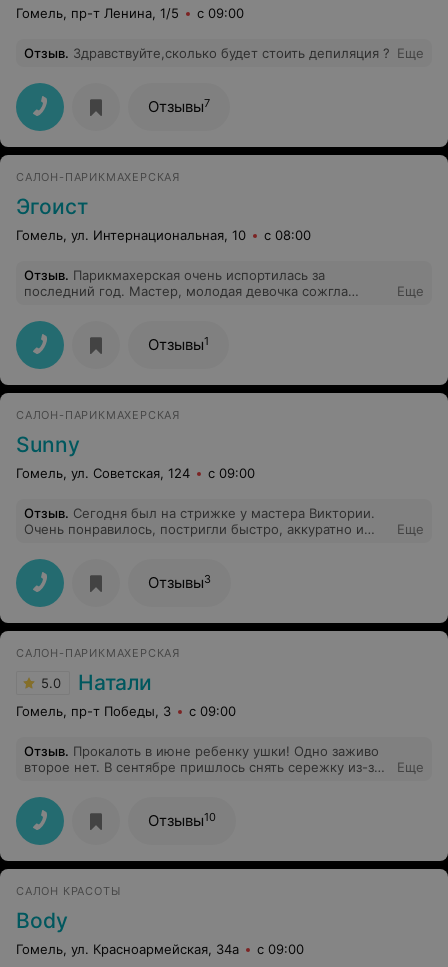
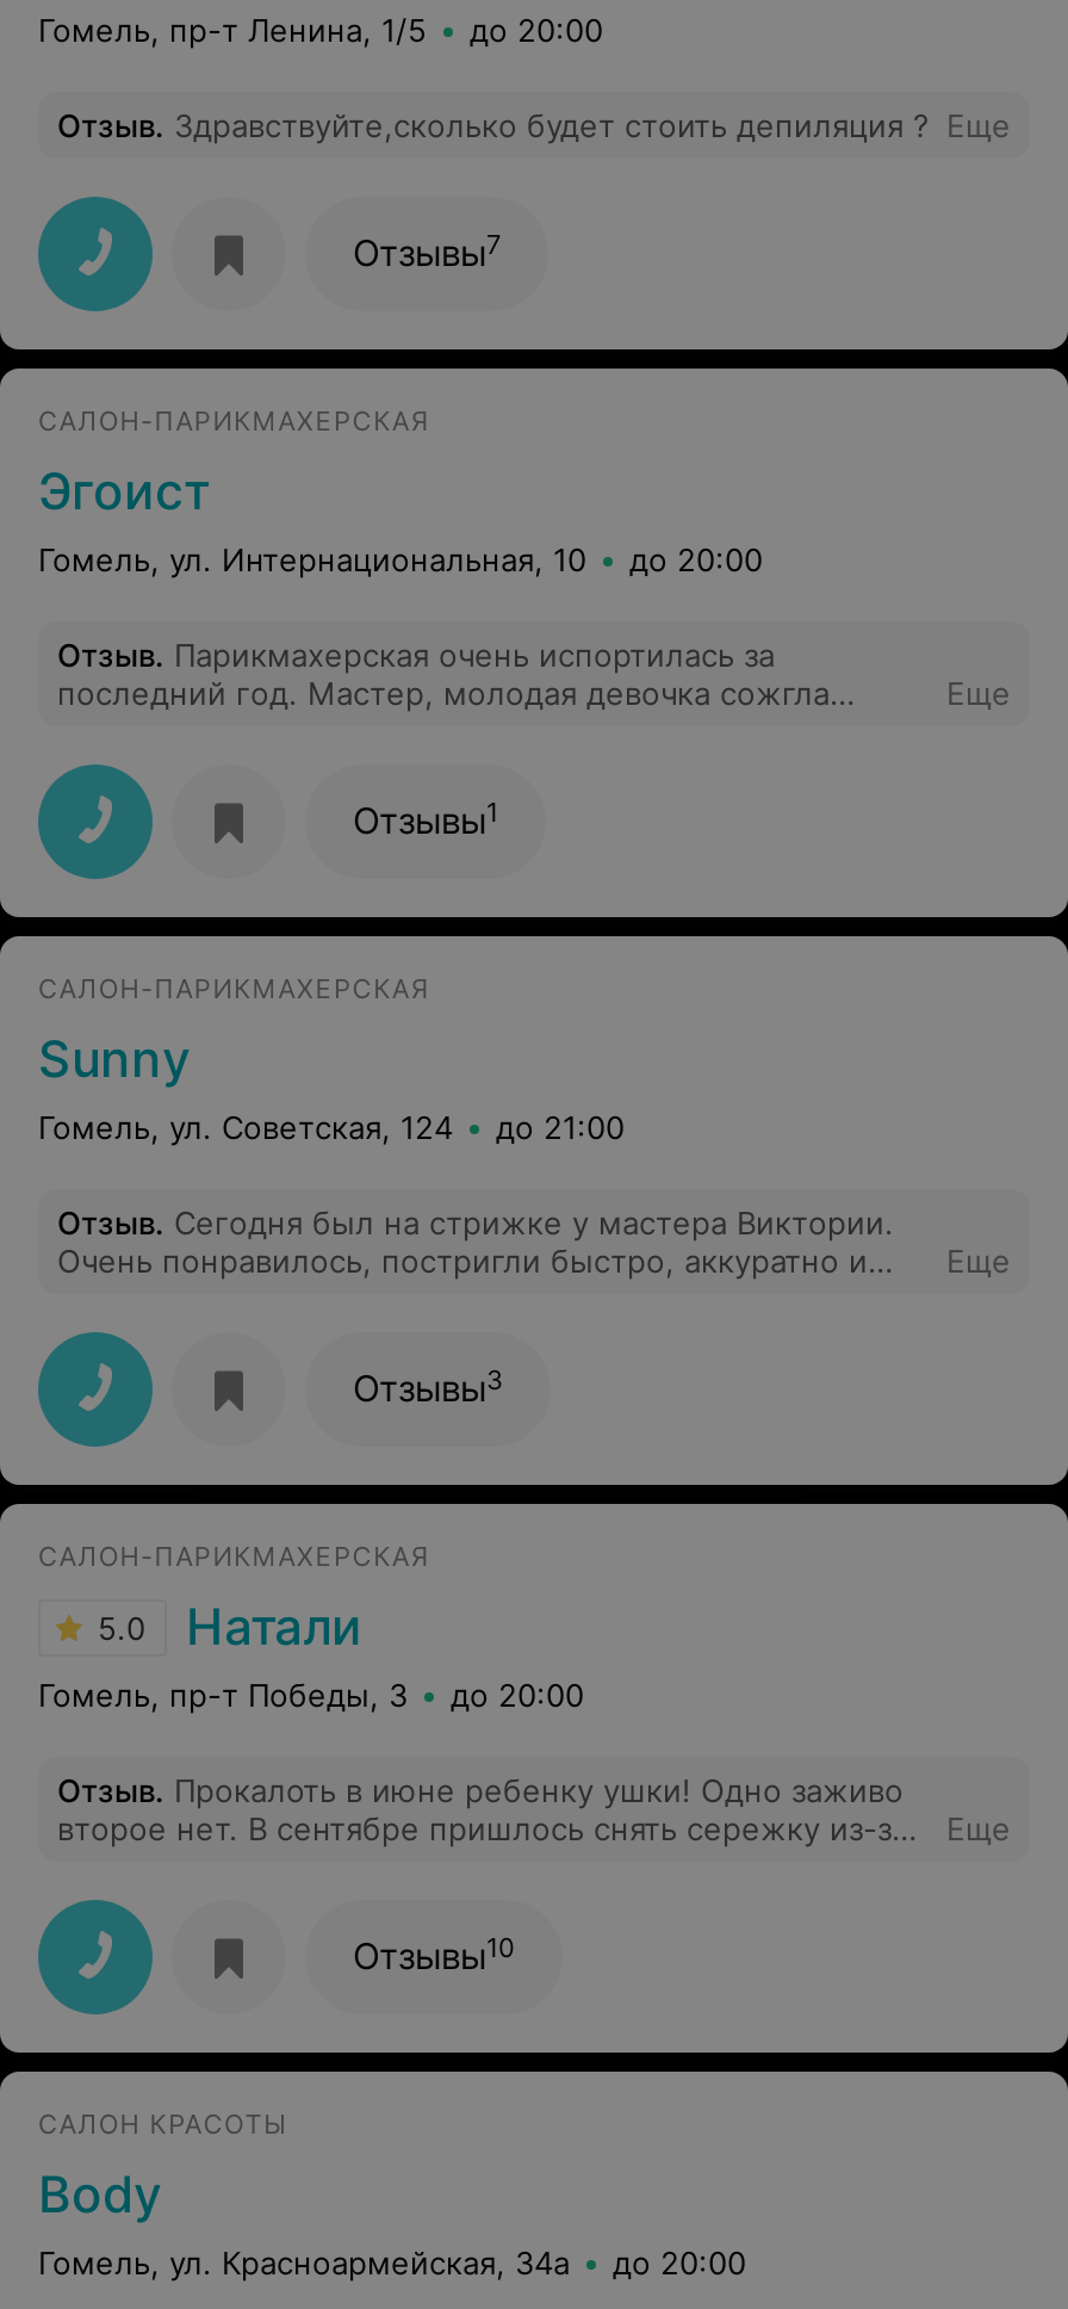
- Гомель, пр-т Ленина, 1/5 с 09:00
+ Гомель, пр-т Ленина, 1/5 до 20:00

- Гомель, ул. Интернациональная, 10 с 08:00
+ Гомель, ул. Интернациональная, 10 до 20:00

- Гомель, ул. Советская, 124 с 09:00
+ Гомель, ул. Советская, 124 до 21:00

- Гомель, пр-т Победы, 3 с 09:00
+ Гомель, пр-т Победы, 3 до 20:00

- с 09:00
+ до 20:00
